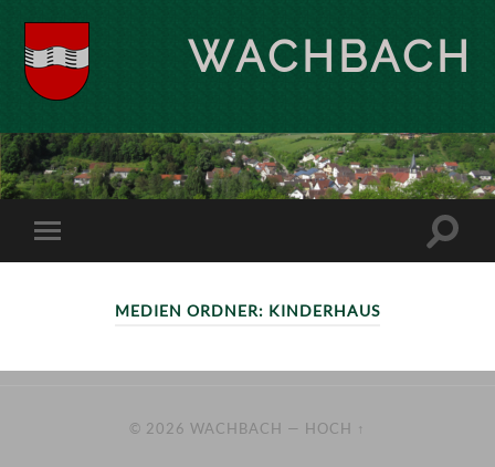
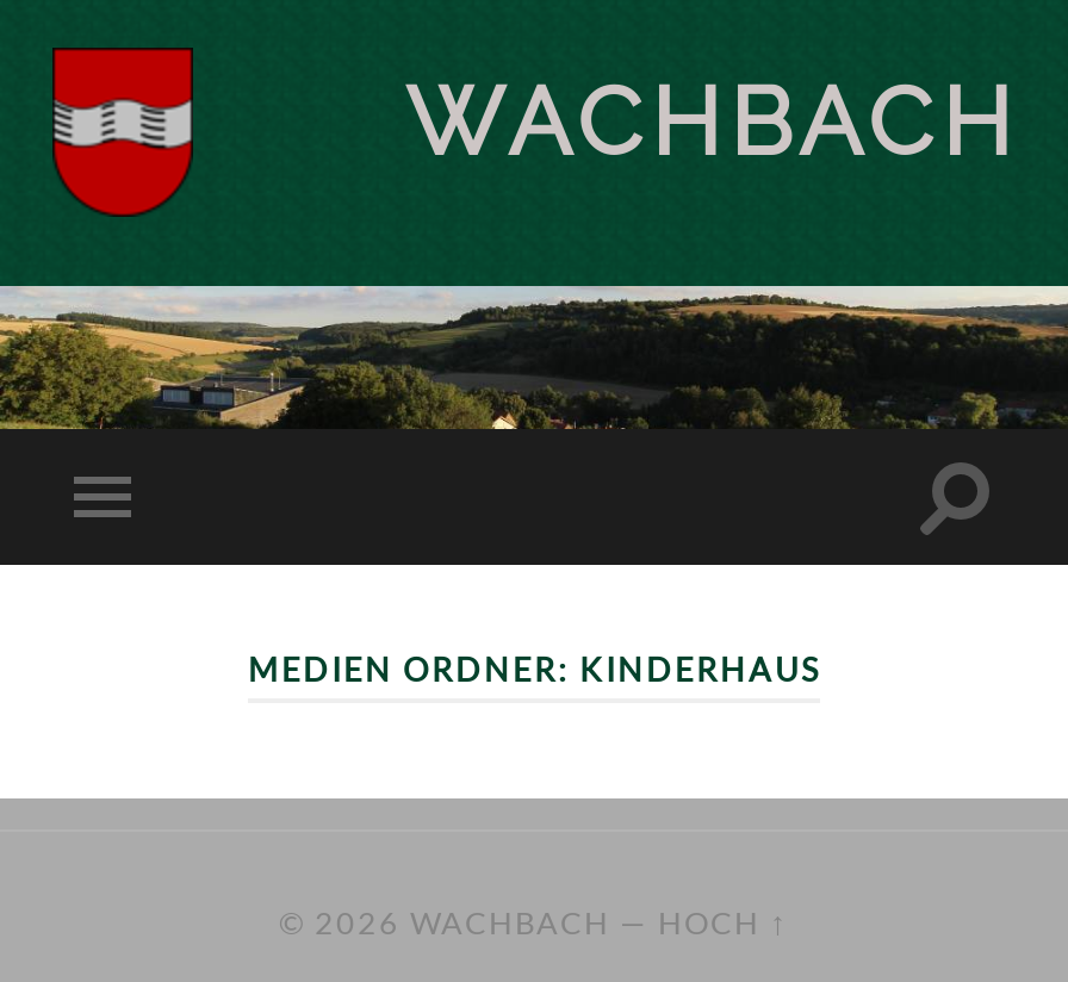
- [image]
+ [image]
